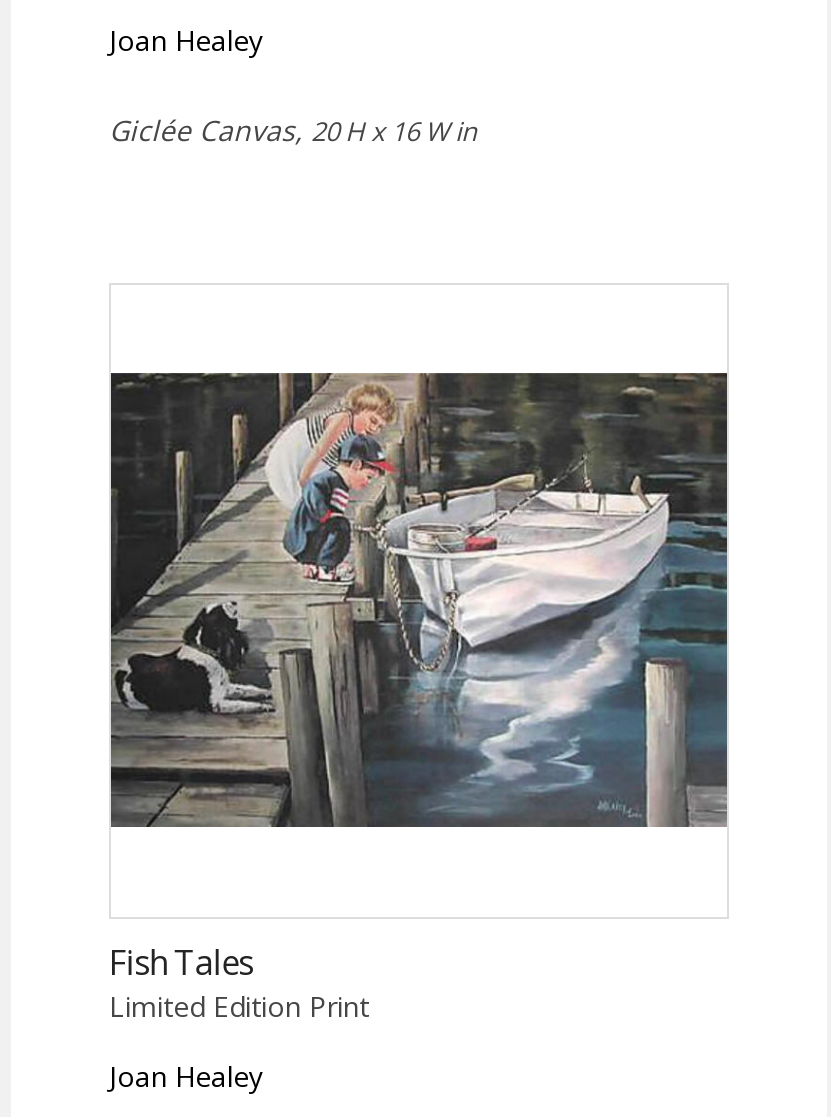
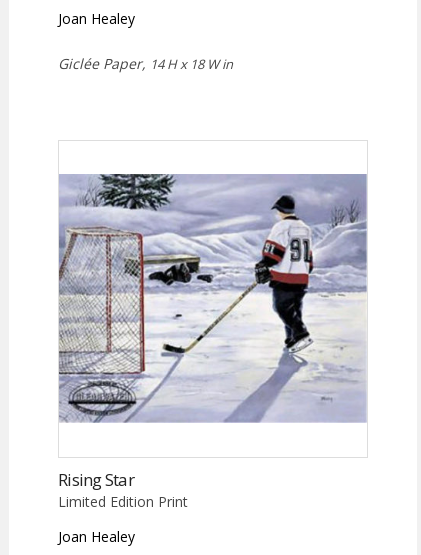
- Giclée Canvas, 20 H x 16 W in
+ Giclée Paper, 14 H x 18 W in

- [image]
+ [image]

- Fish Tales
+ Rising Star
